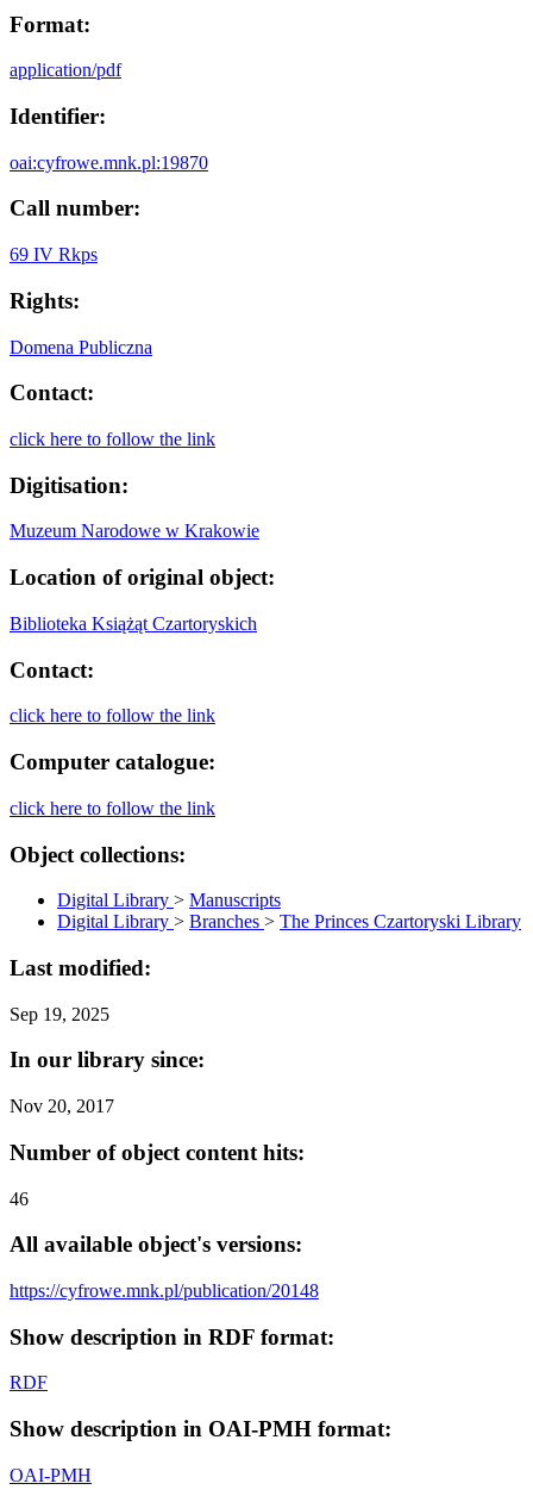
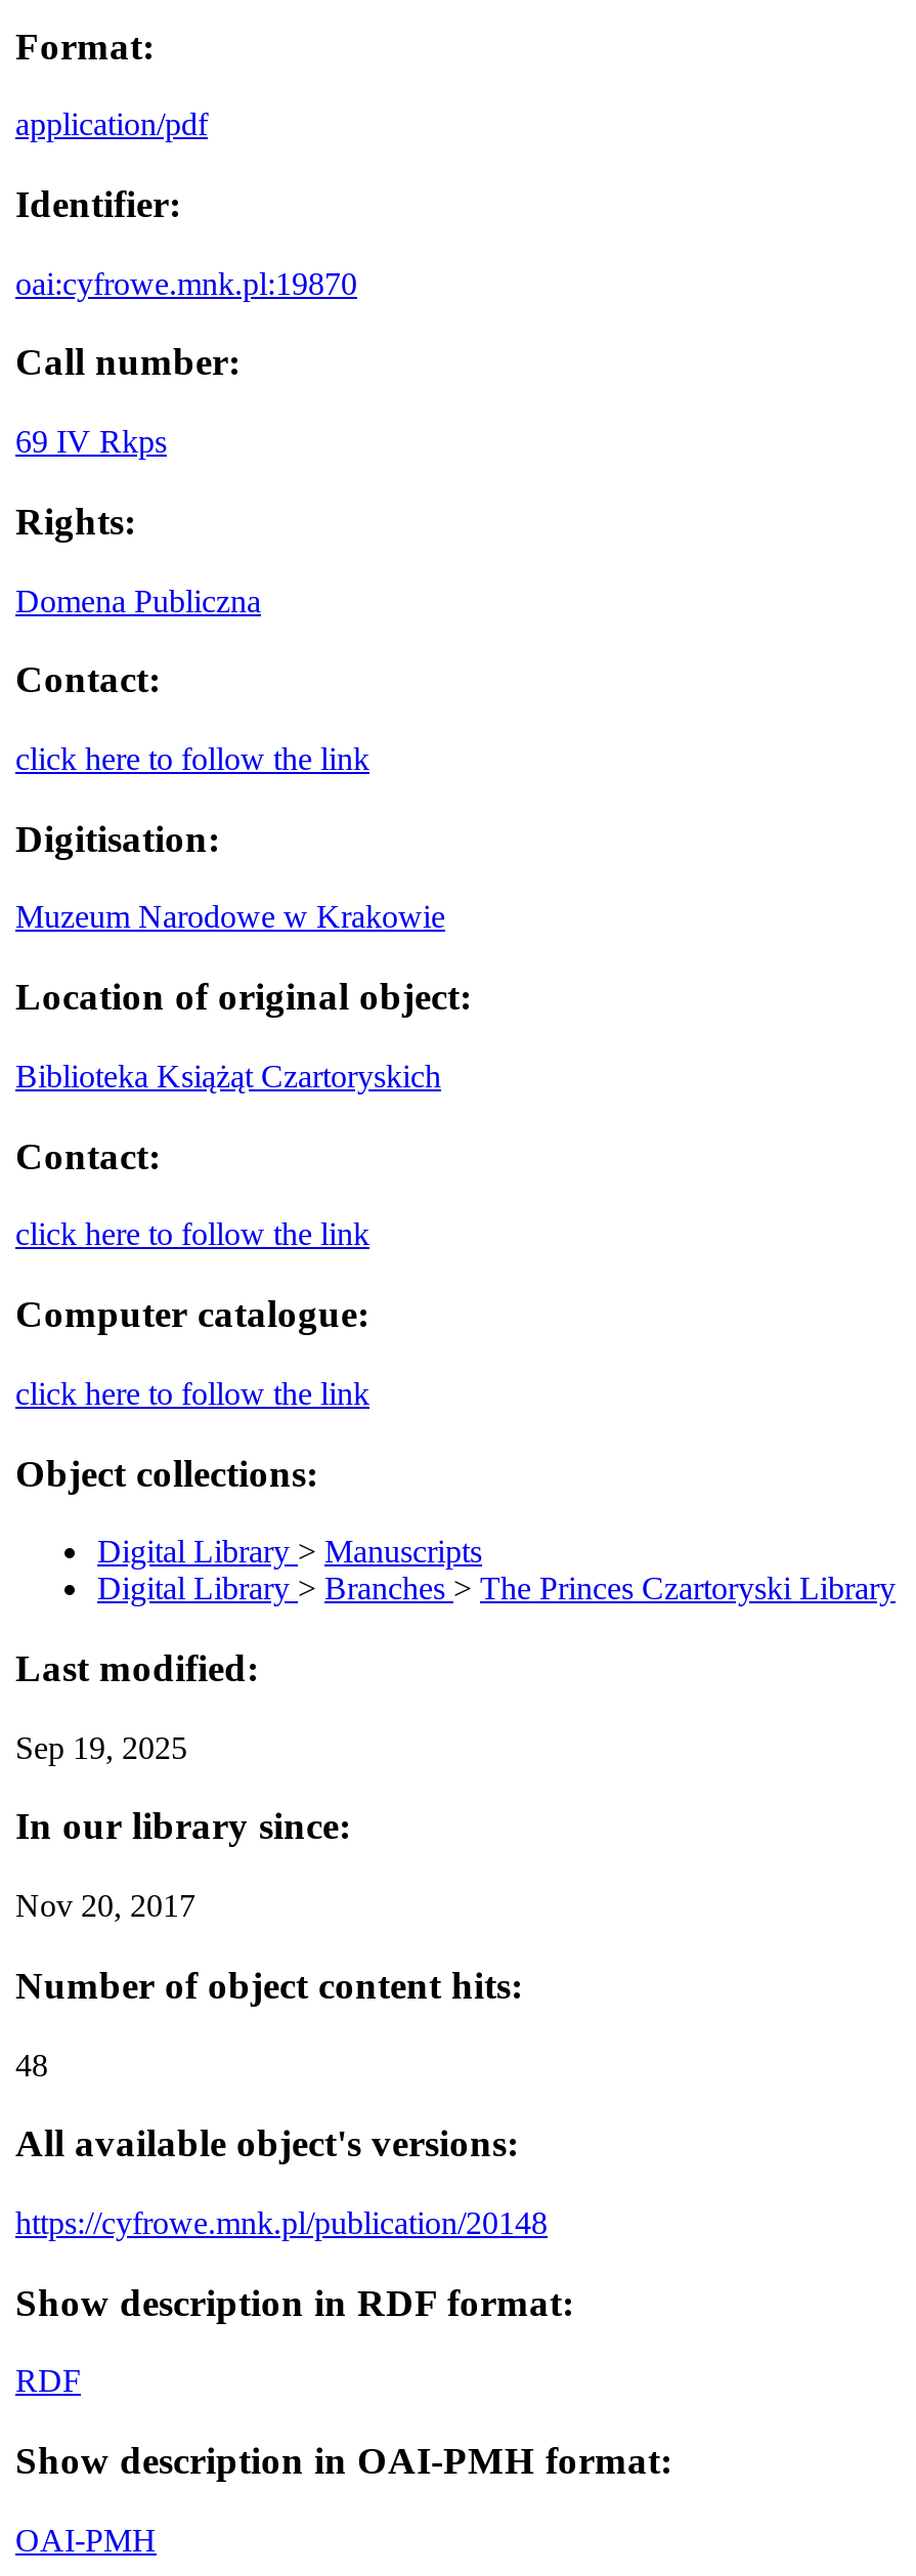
- 46
+ 48
